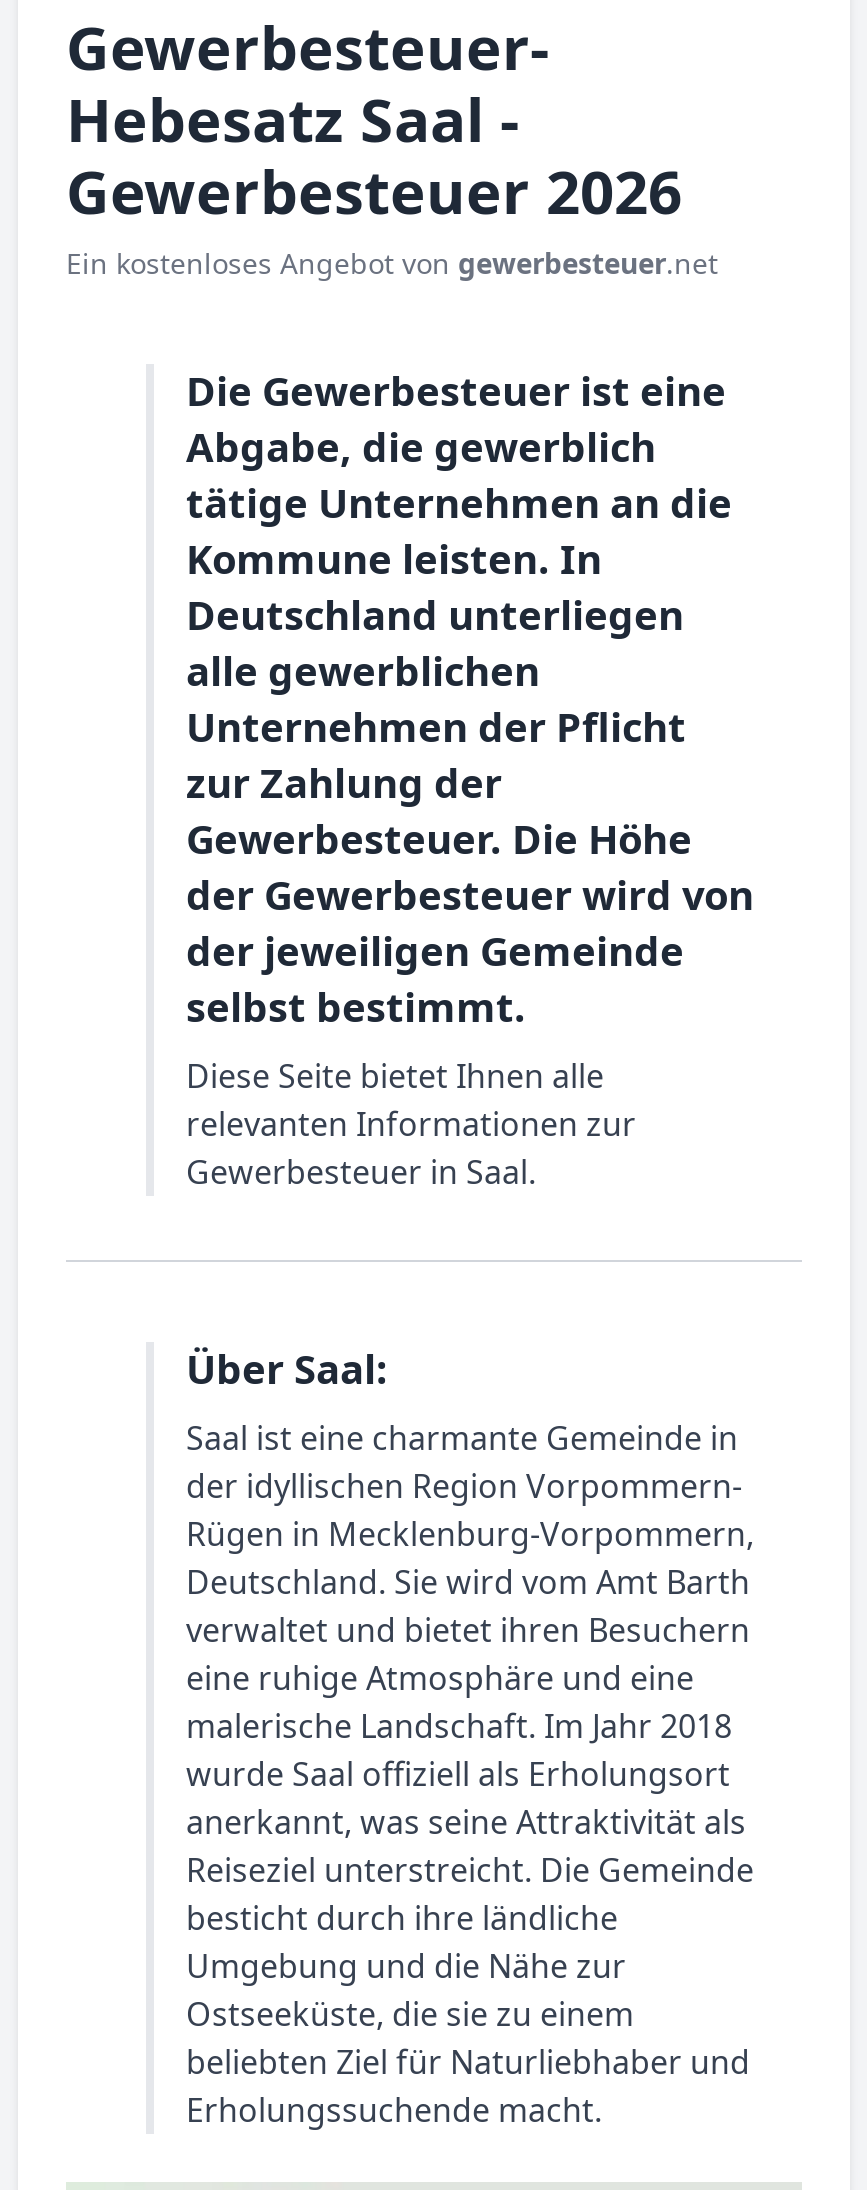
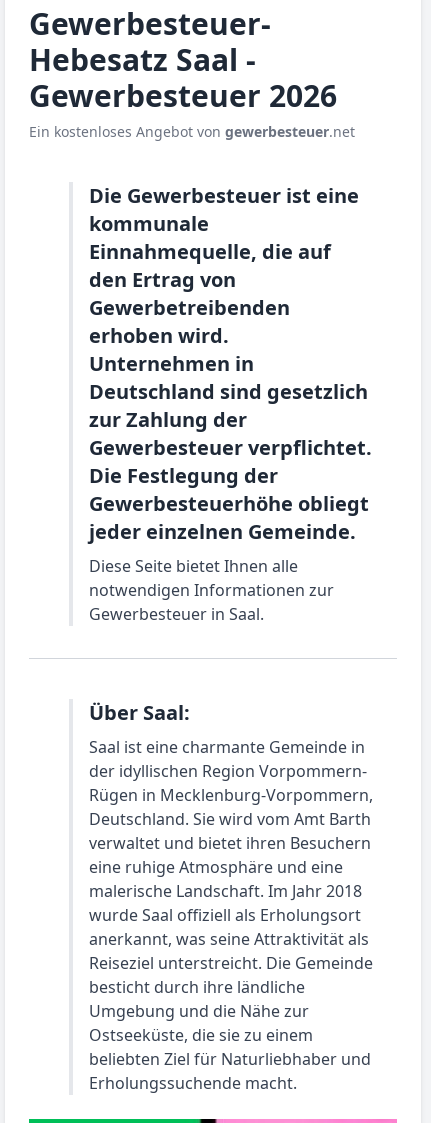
- Abgabe, die gewerblich
- tätige Unternehmen an die
- Kommune leisten. In
- Deutschland unterliegen
- alle gewerblichen
- Unternehmen der Pflicht
+ kommunale
+ Einnahmequelle, die auf
+ den Ertrag von
+ Gewerbetreibenden
+ erhoben wird.
+ Unternehmen in
+ Deutschland sind gesetzlich

- Gewerbesteuer. Die Höhe
- der Gewerbesteuer wird von
- der jeweiligen Gemeinde
- selbst bestimmt.
+ Gewerbesteuer verpflichtet.
+ Die Festlegung der
+ Gewerbesteuerhöhe obliegt
+ jeder einzelnen Gemeinde.

- relevanten Informationen zur
+ notwendigen Informationen zur
